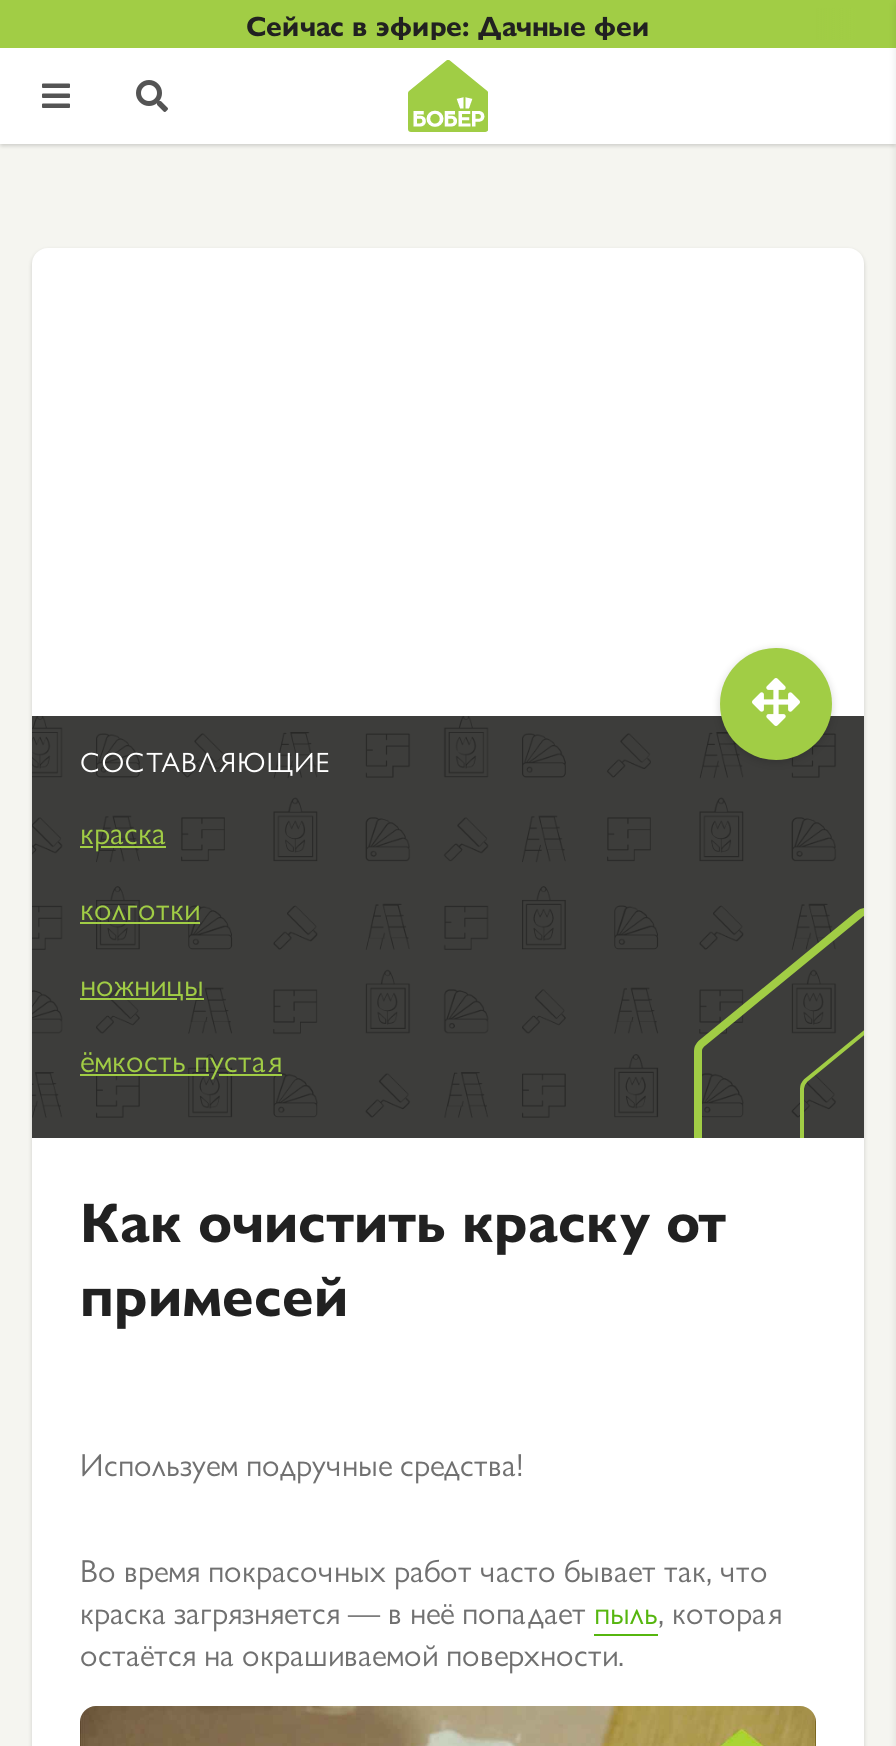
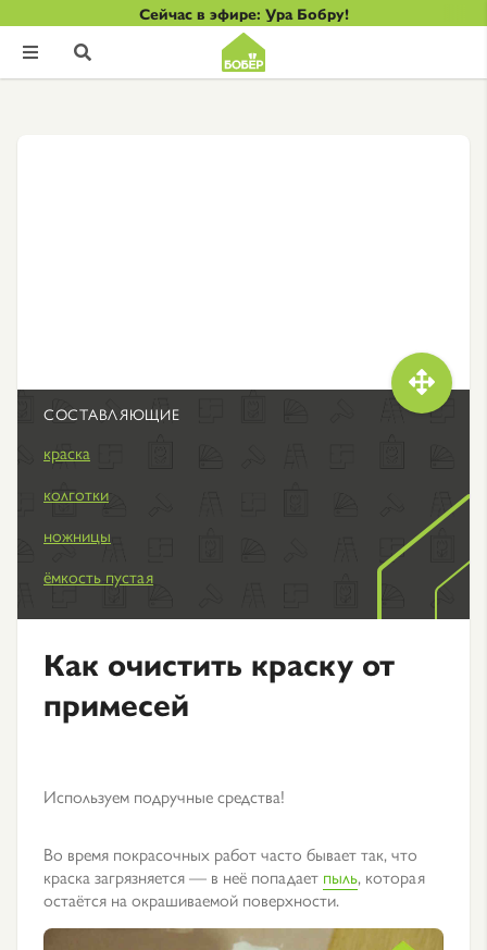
- Сейчас в эфире: Дачные феи
+ Сейчас в эфире: Ура Бобру!
